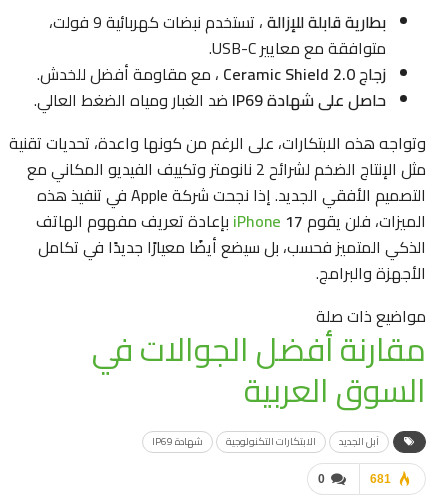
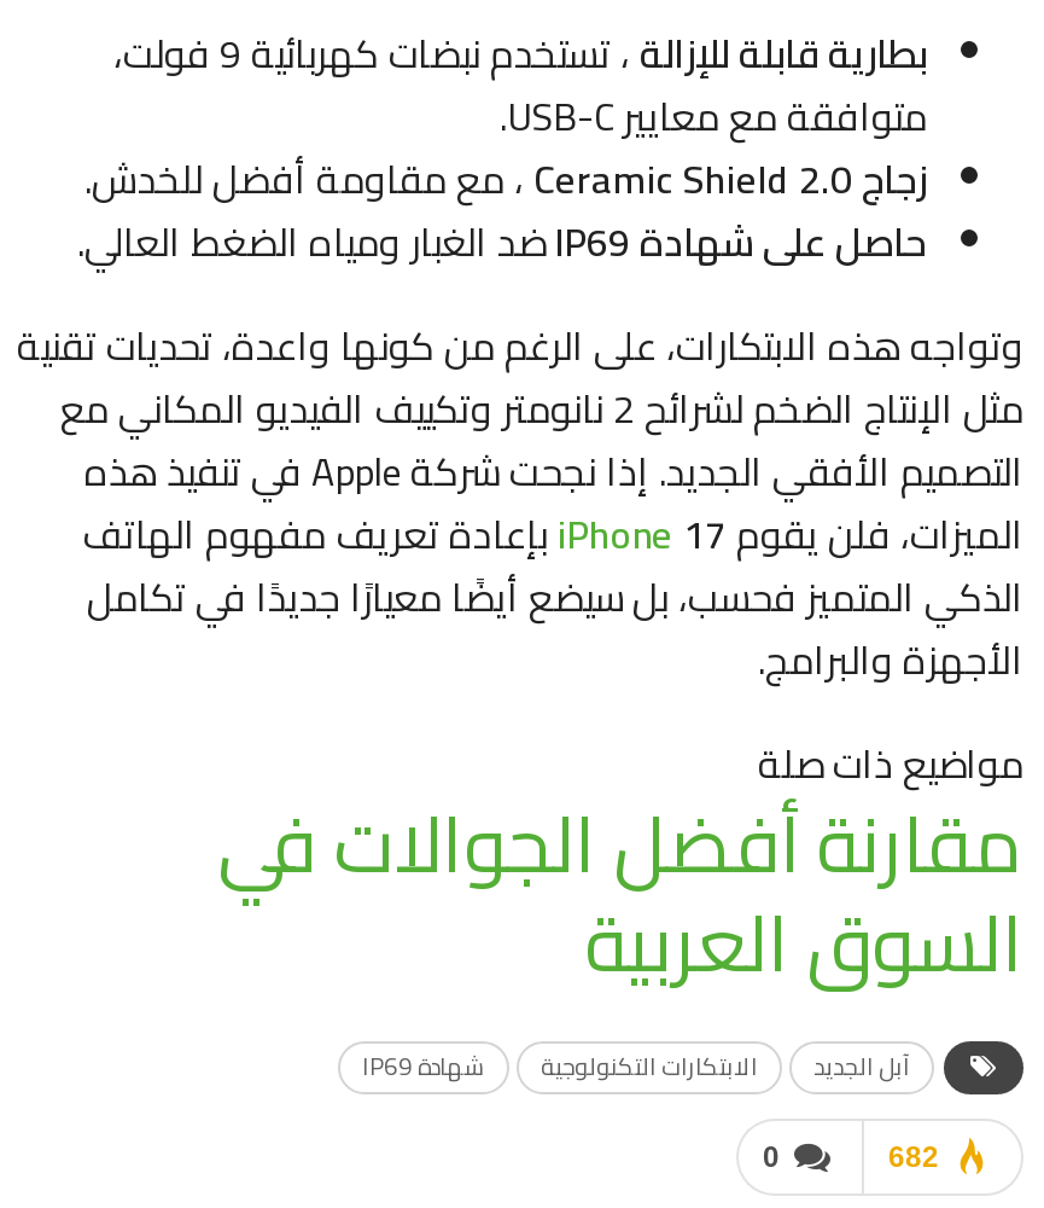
- 681
+ 682
